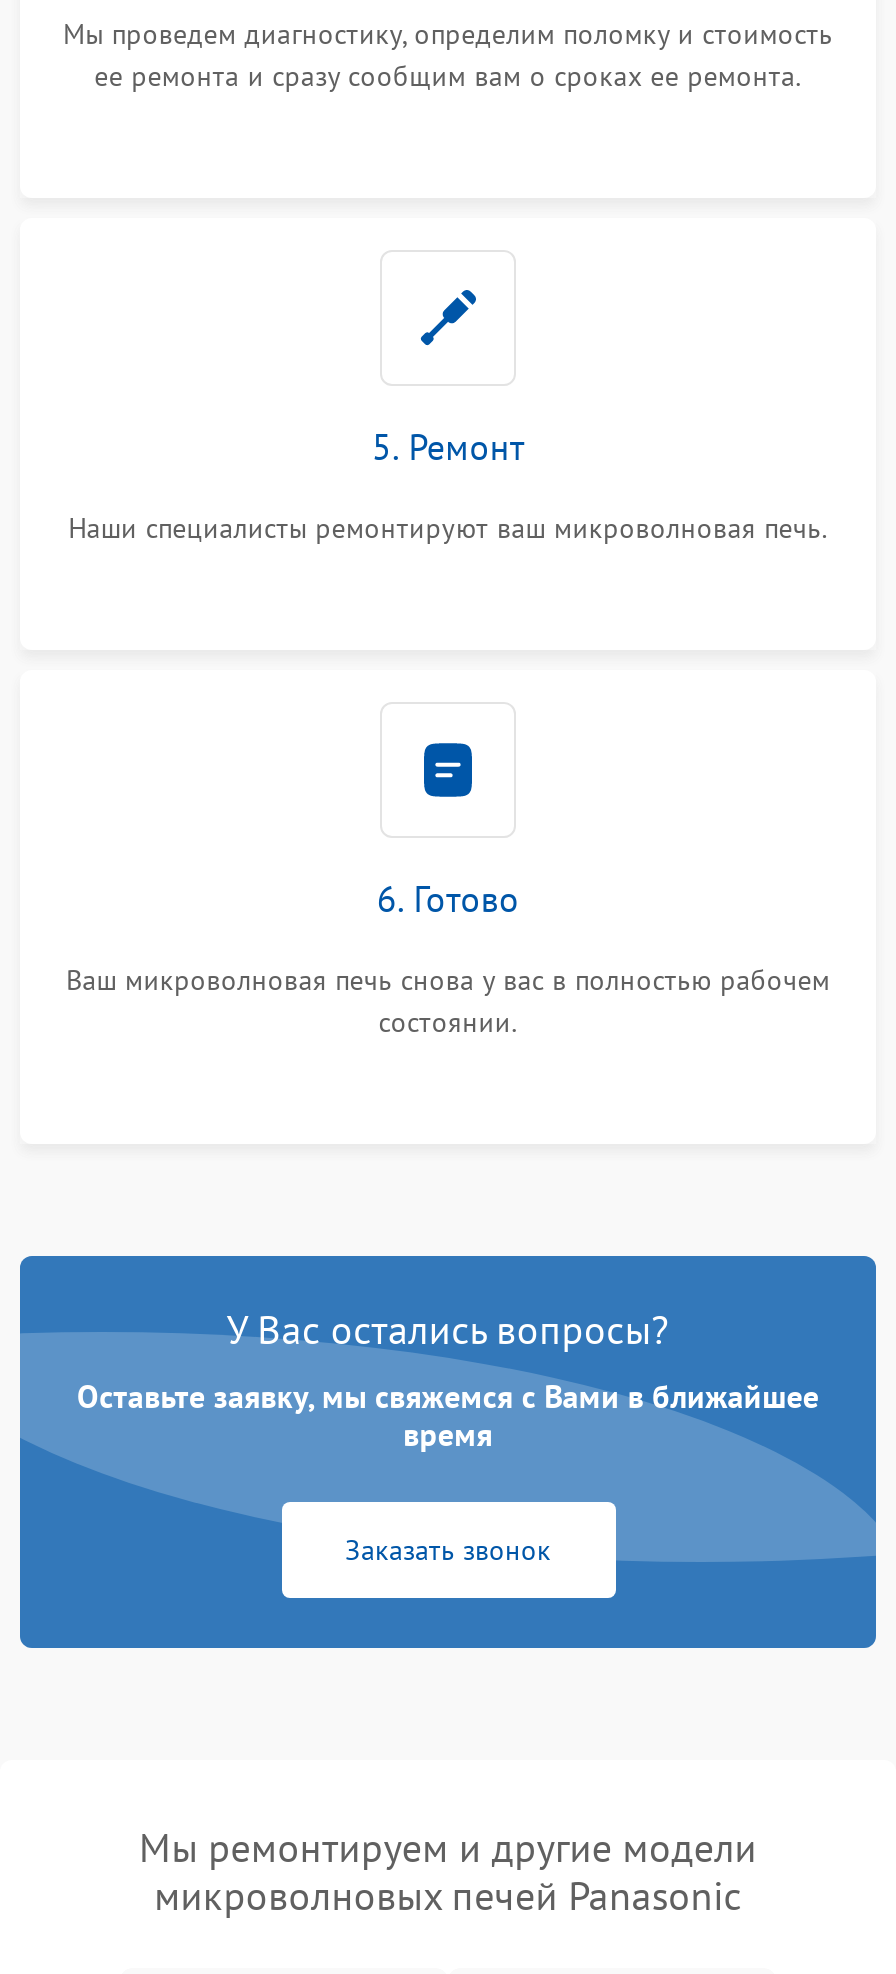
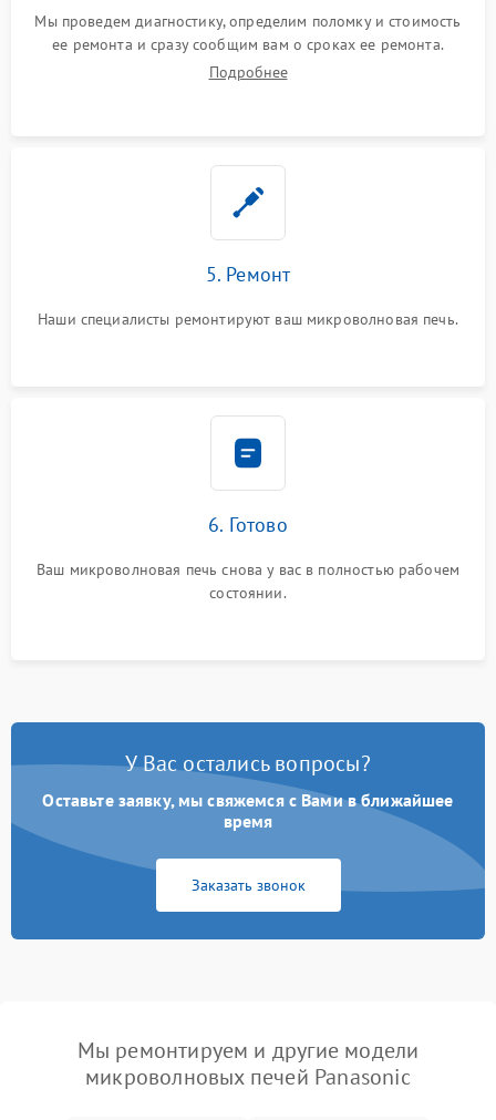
+ Подробнее
